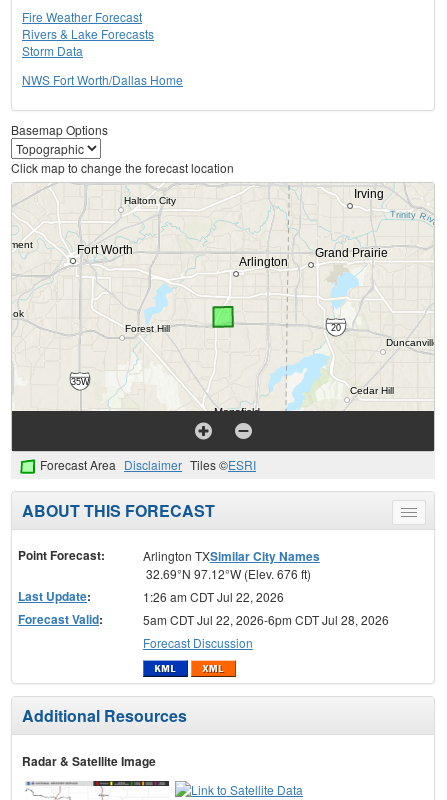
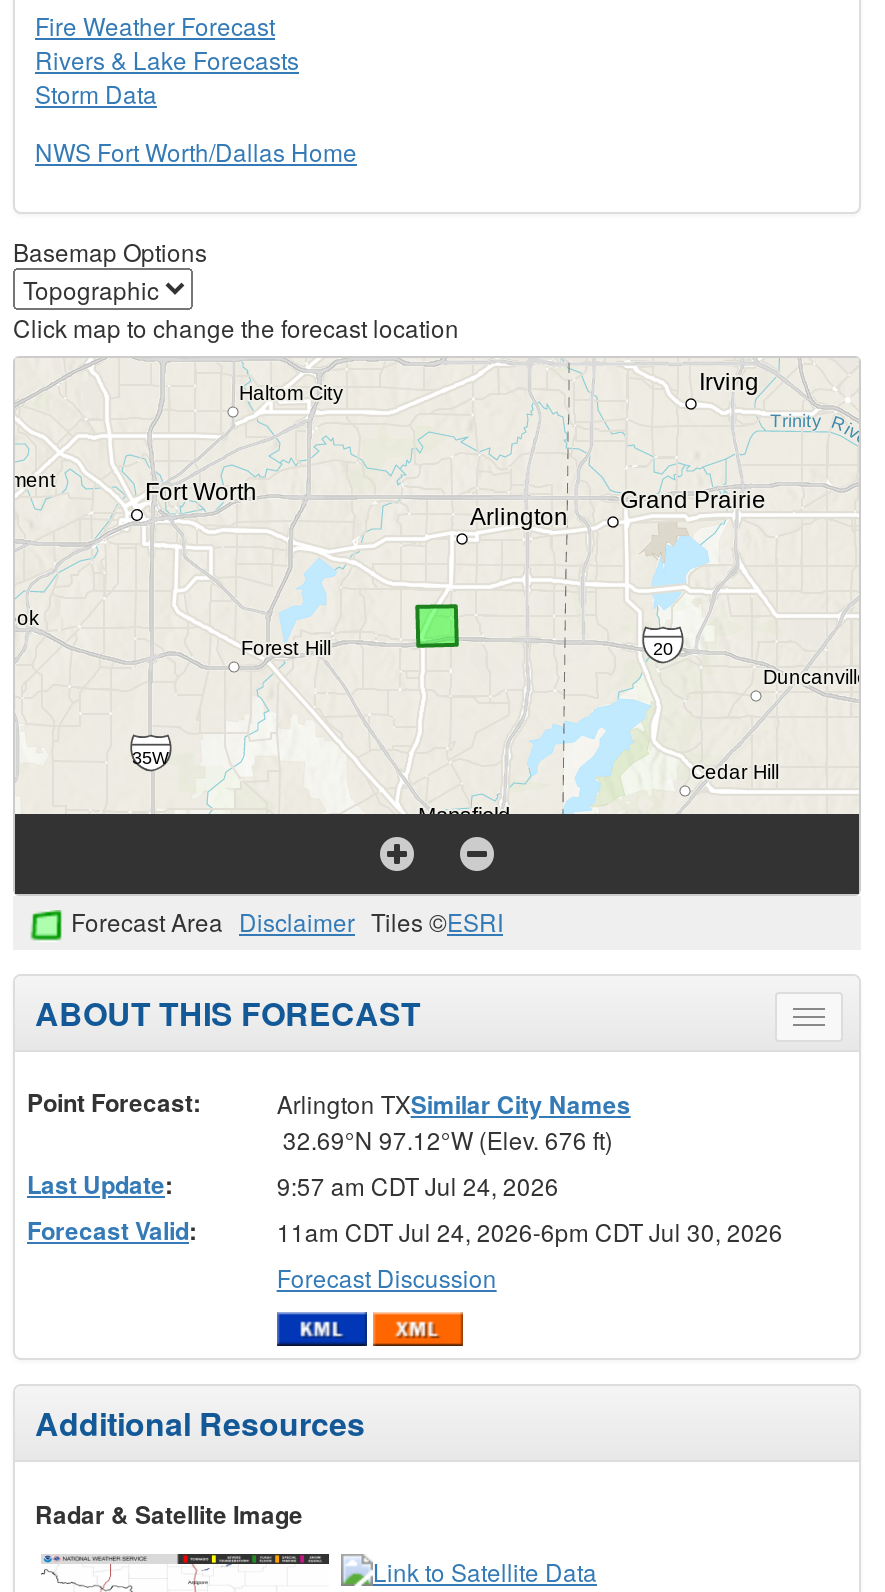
- 1:26 am CDT Jul 22, 2026
+ 9:57 am CDT Jul 24, 2026

- 5am CDT Jul 22, 2026-6pm CDT Jul 28, 2026
+ 11am CDT Jul 24, 2026-6pm CDT Jul 30, 2026
